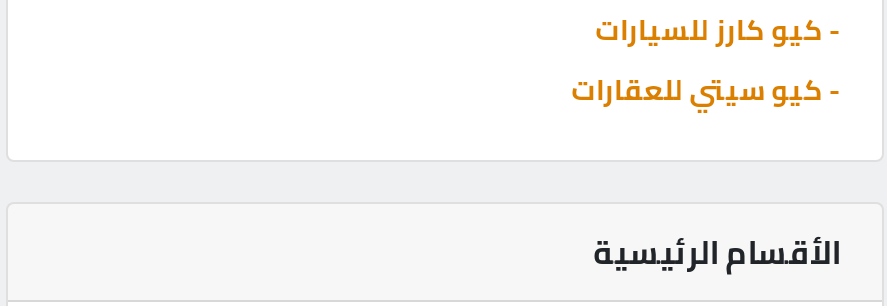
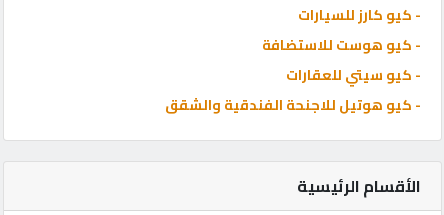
+ - كيو هوست للاستضافة

+ - كيو هوتيل للاجنحة الفندقية والشقق
